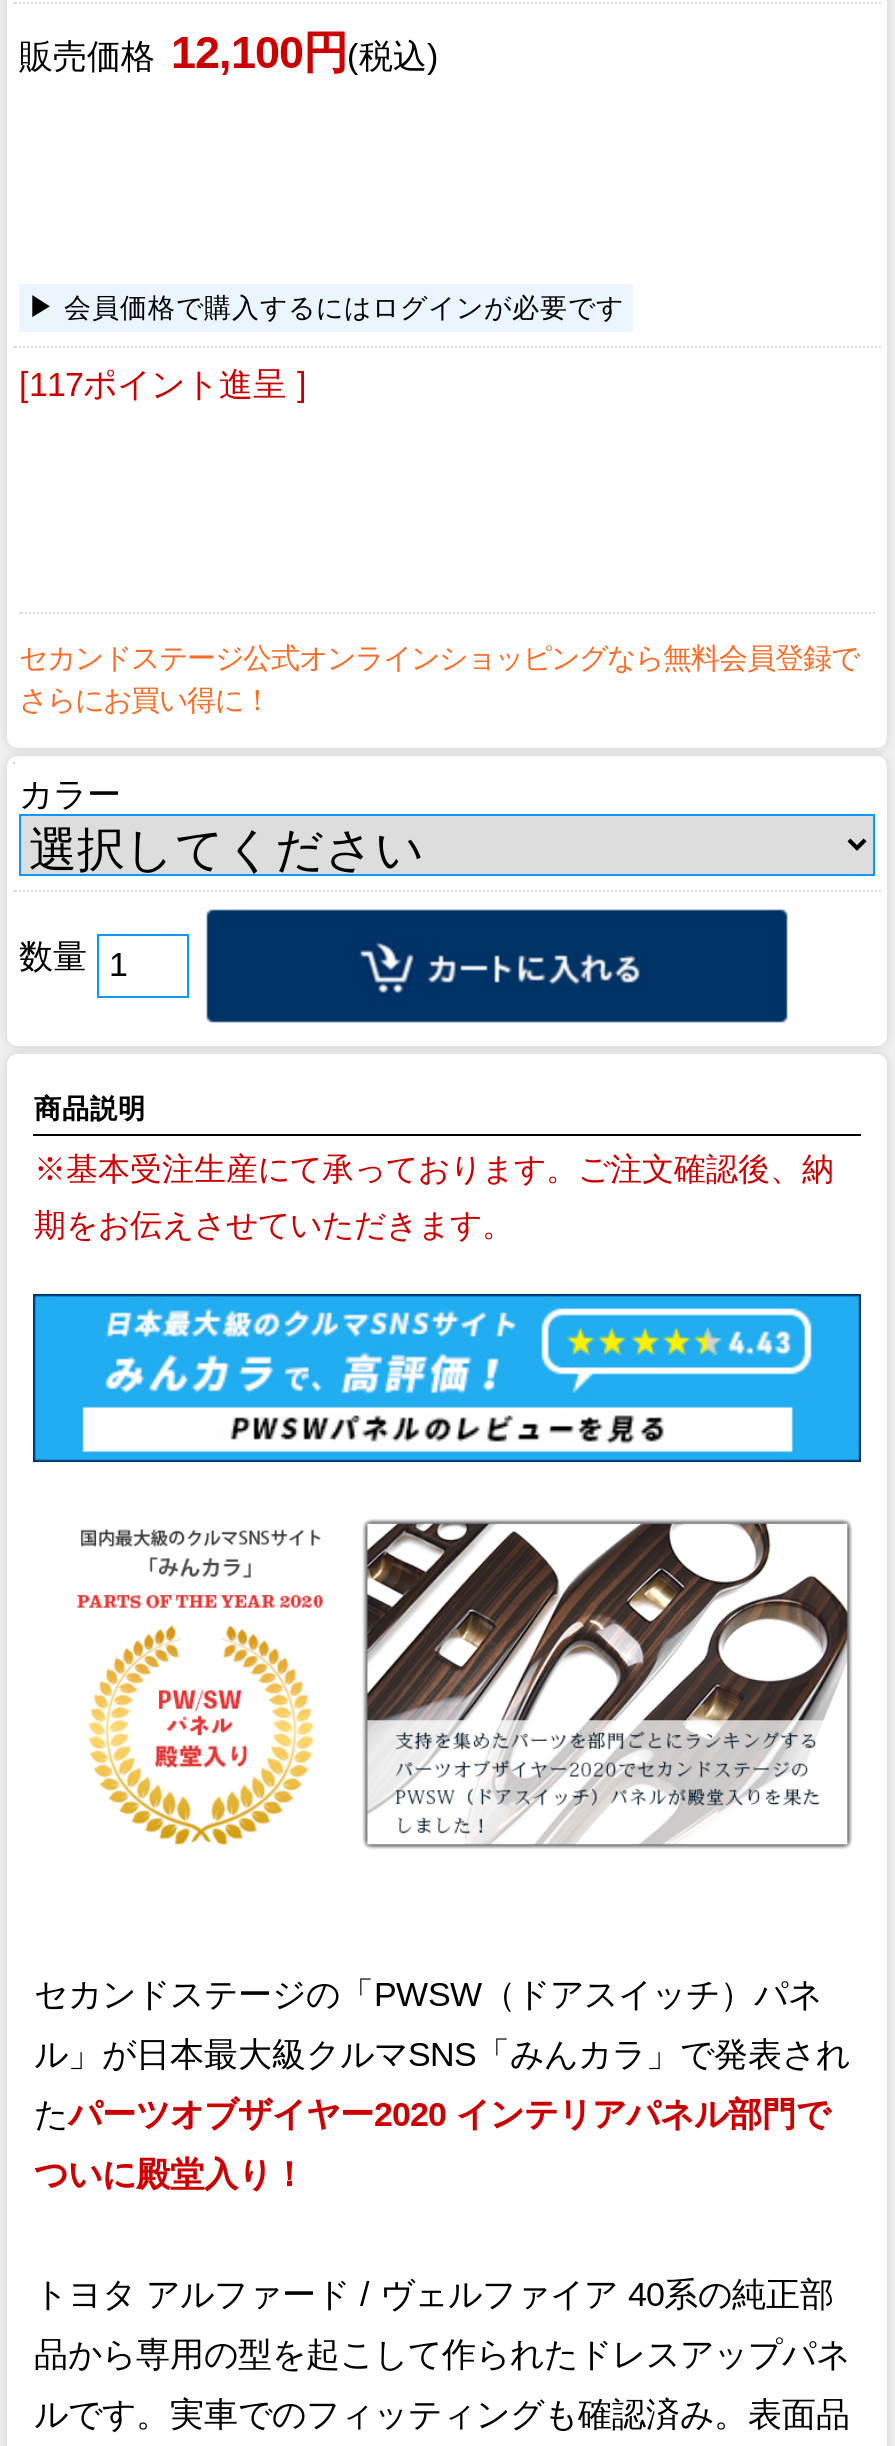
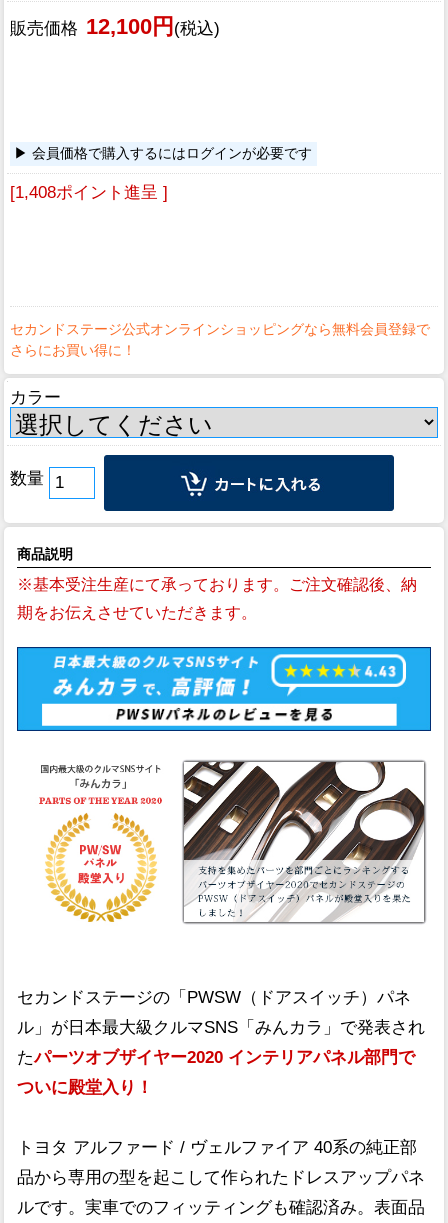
- [117ポイント進呈 ]
+ [1,408ポイント進呈 ]
